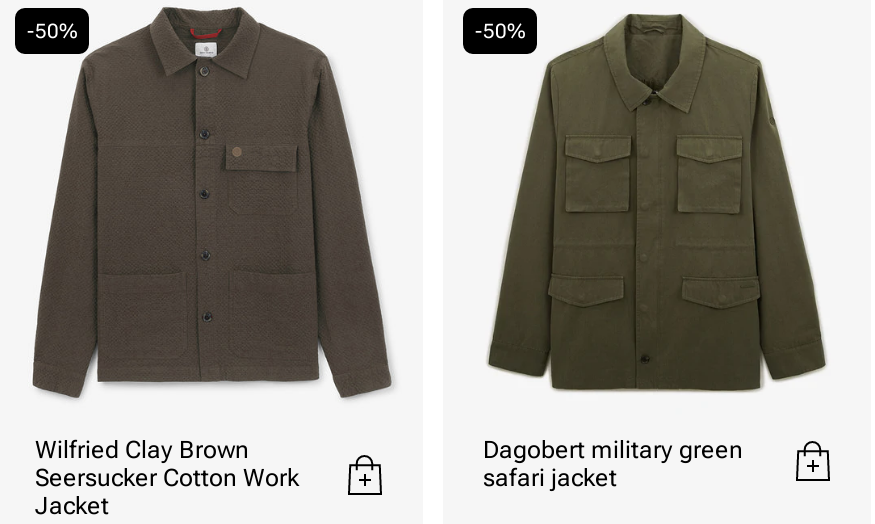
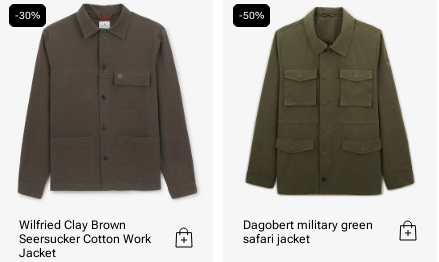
- -50%
+ -30%
